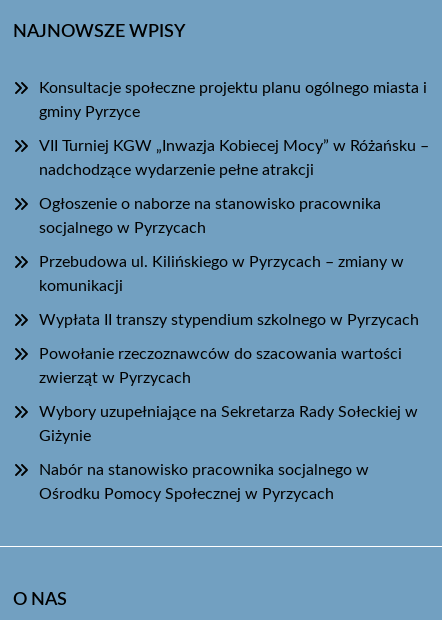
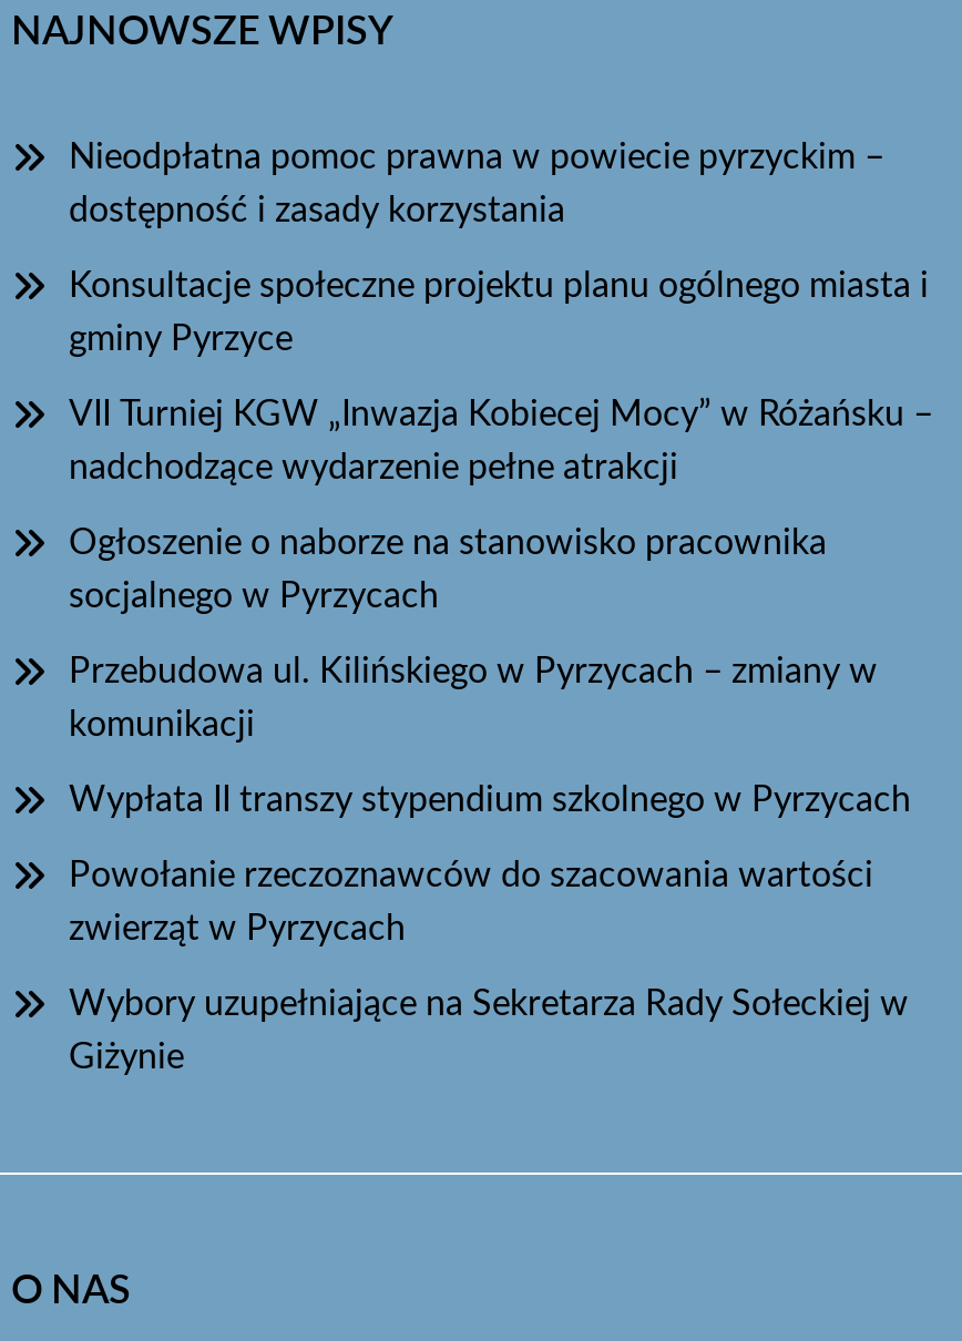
+ Nieodpłatna pomoc prawna w powiecie pyrzyckim –
+ dostępność i zasady korzystania

moved down: Konsultacje społeczne projektu planu ogólnego miasta i | gminy Pyrzyce | VII Turniej KGW „Inwazja Kobiecej Mocy” w Różańsku – | ... | Wybory uzupełniające na Sekretarza Rady Sołeckiej w | Giżynie

- Nabór na stanowisko pracownika socjalnego w
- Ośrodku Pomocy Społecznej w Pyrzycach
